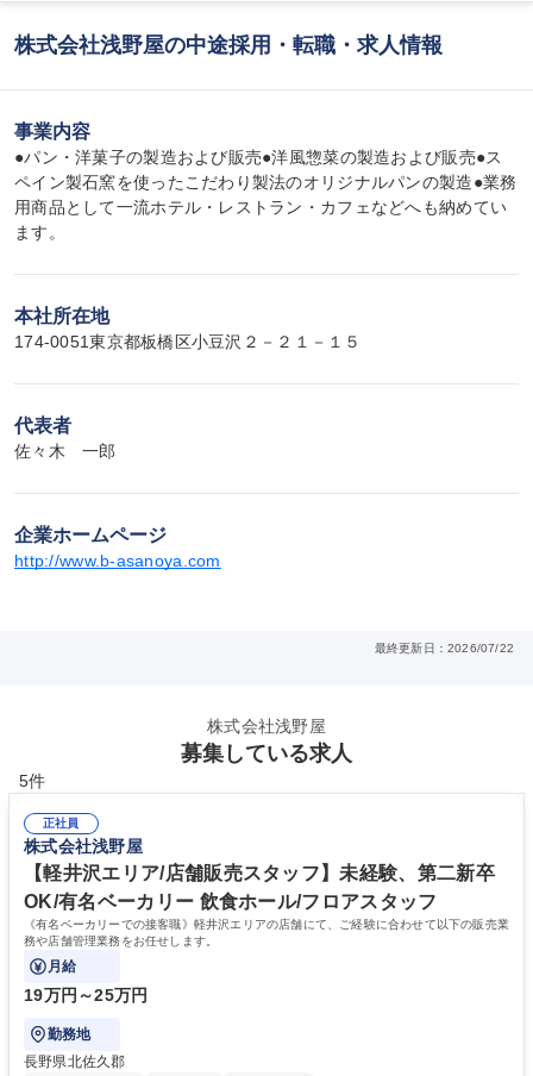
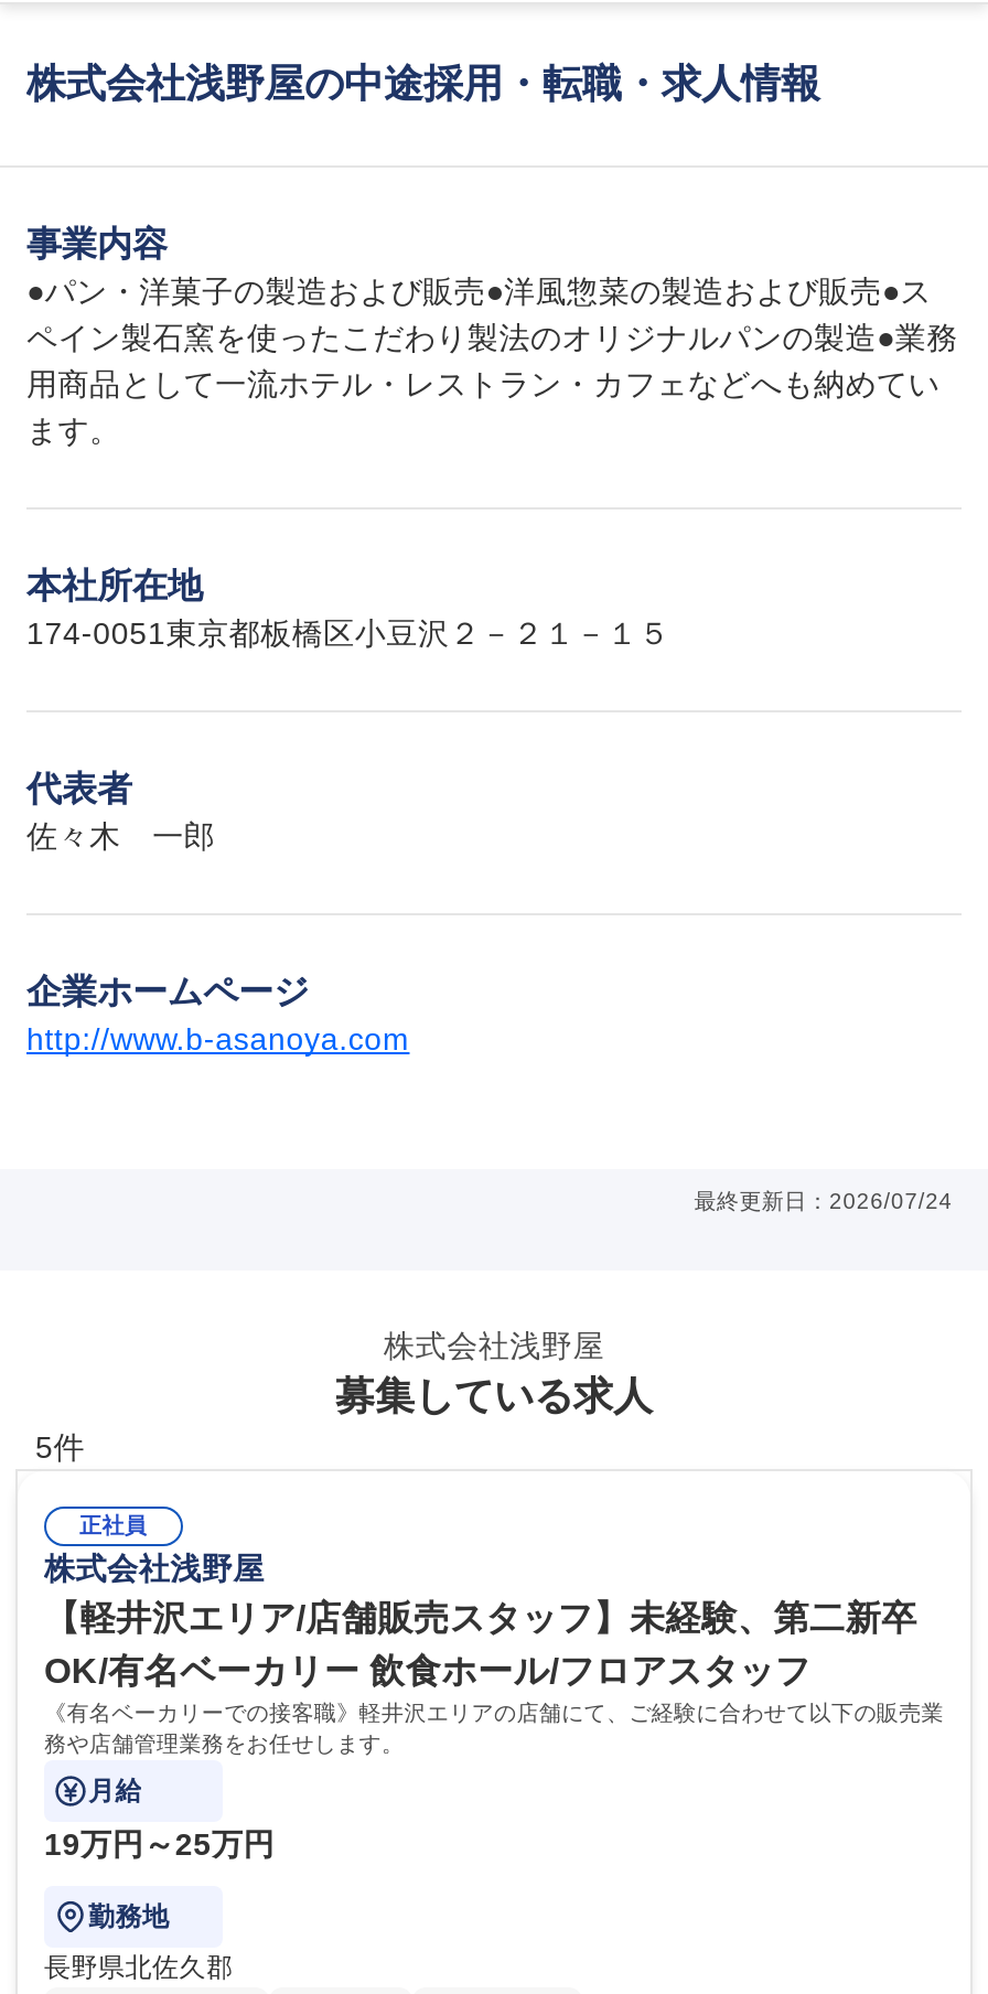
- 最終更新日：2026/07/22
+ 最終更新日：2026/07/24
